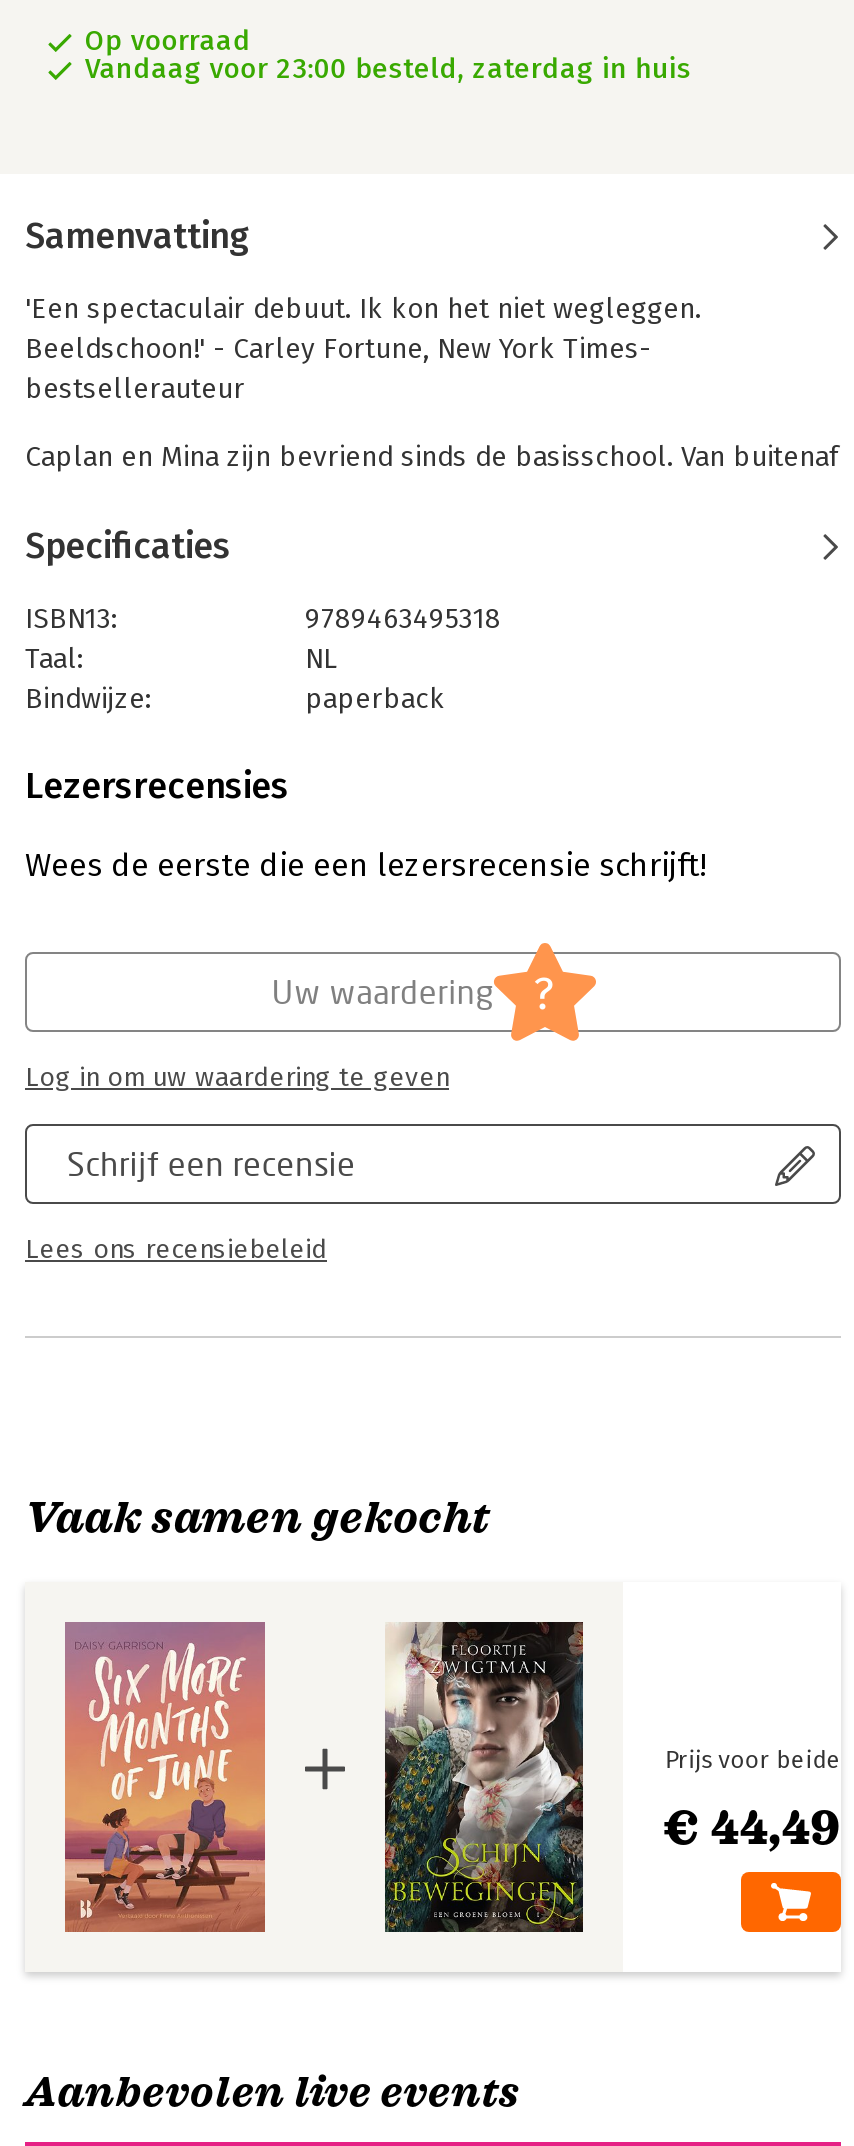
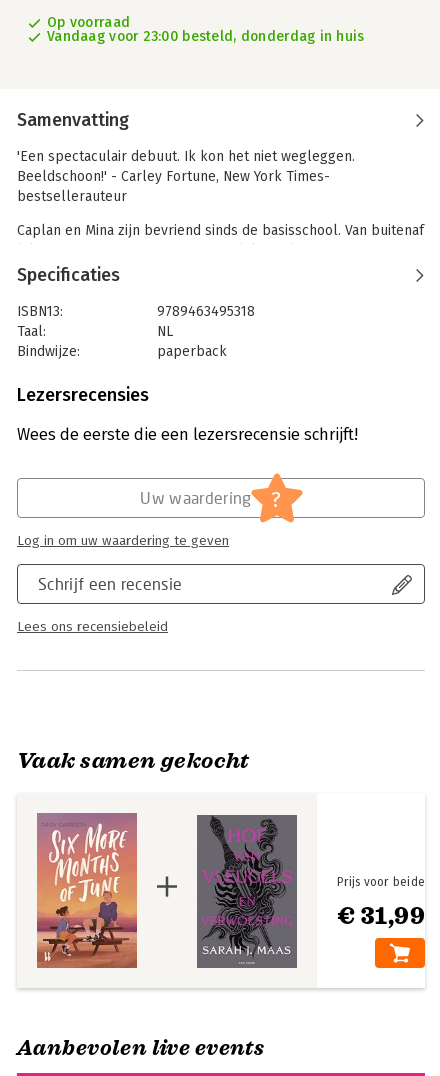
- Vandaag voor 23:00 besteld, zaterdag in huis
+ Vandaag voor 23:00 besteld, donderdag in huis

- [image]
- € 44,49
+ [image]
+ € 31,99
